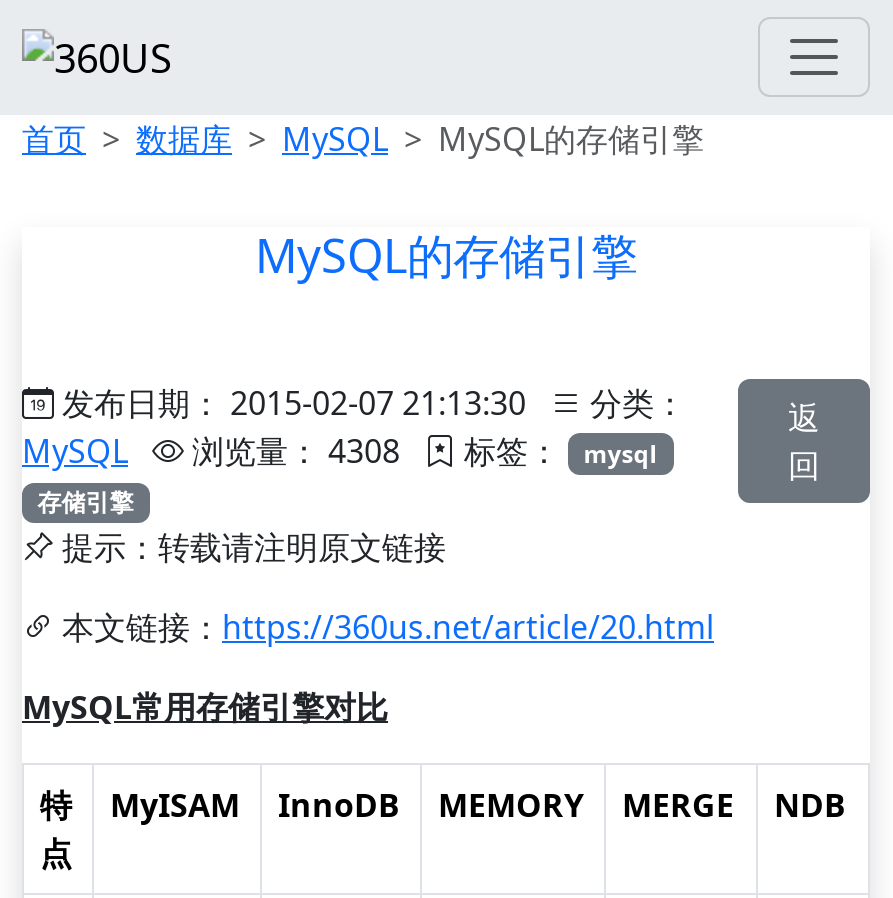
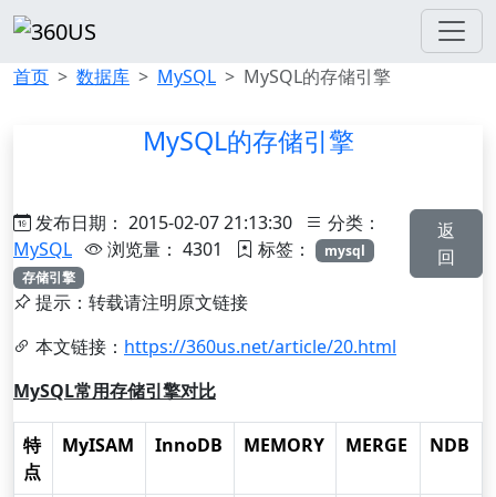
- 浏览量： 4308
+ 浏览量： 4301
